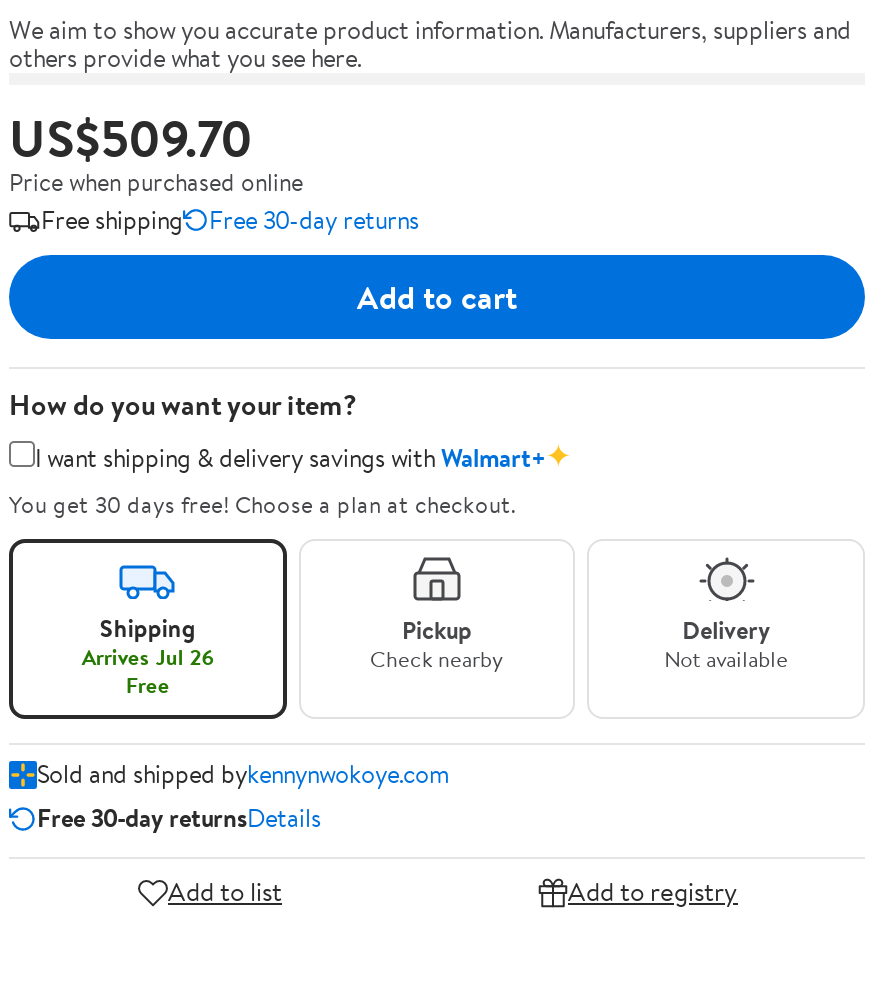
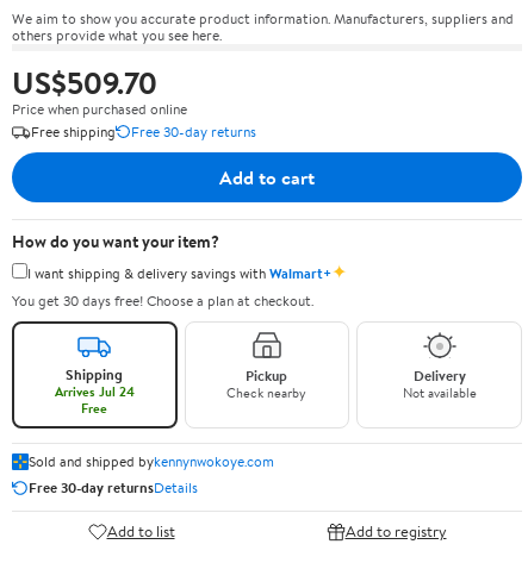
- Arrives Jul 26
+ Arrives Jul 24
